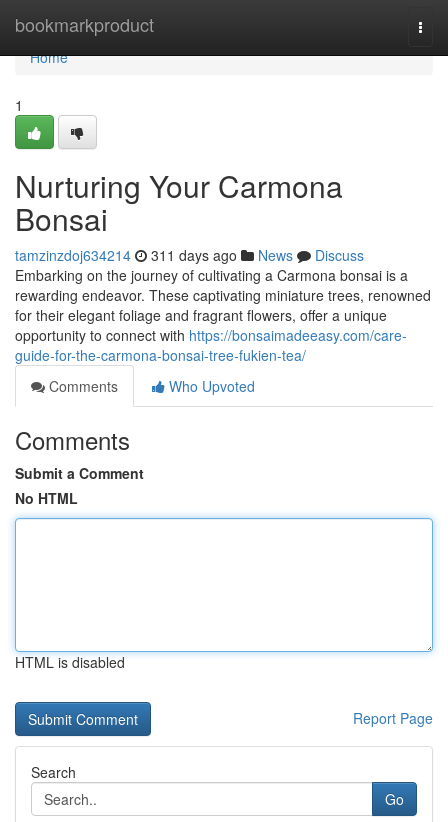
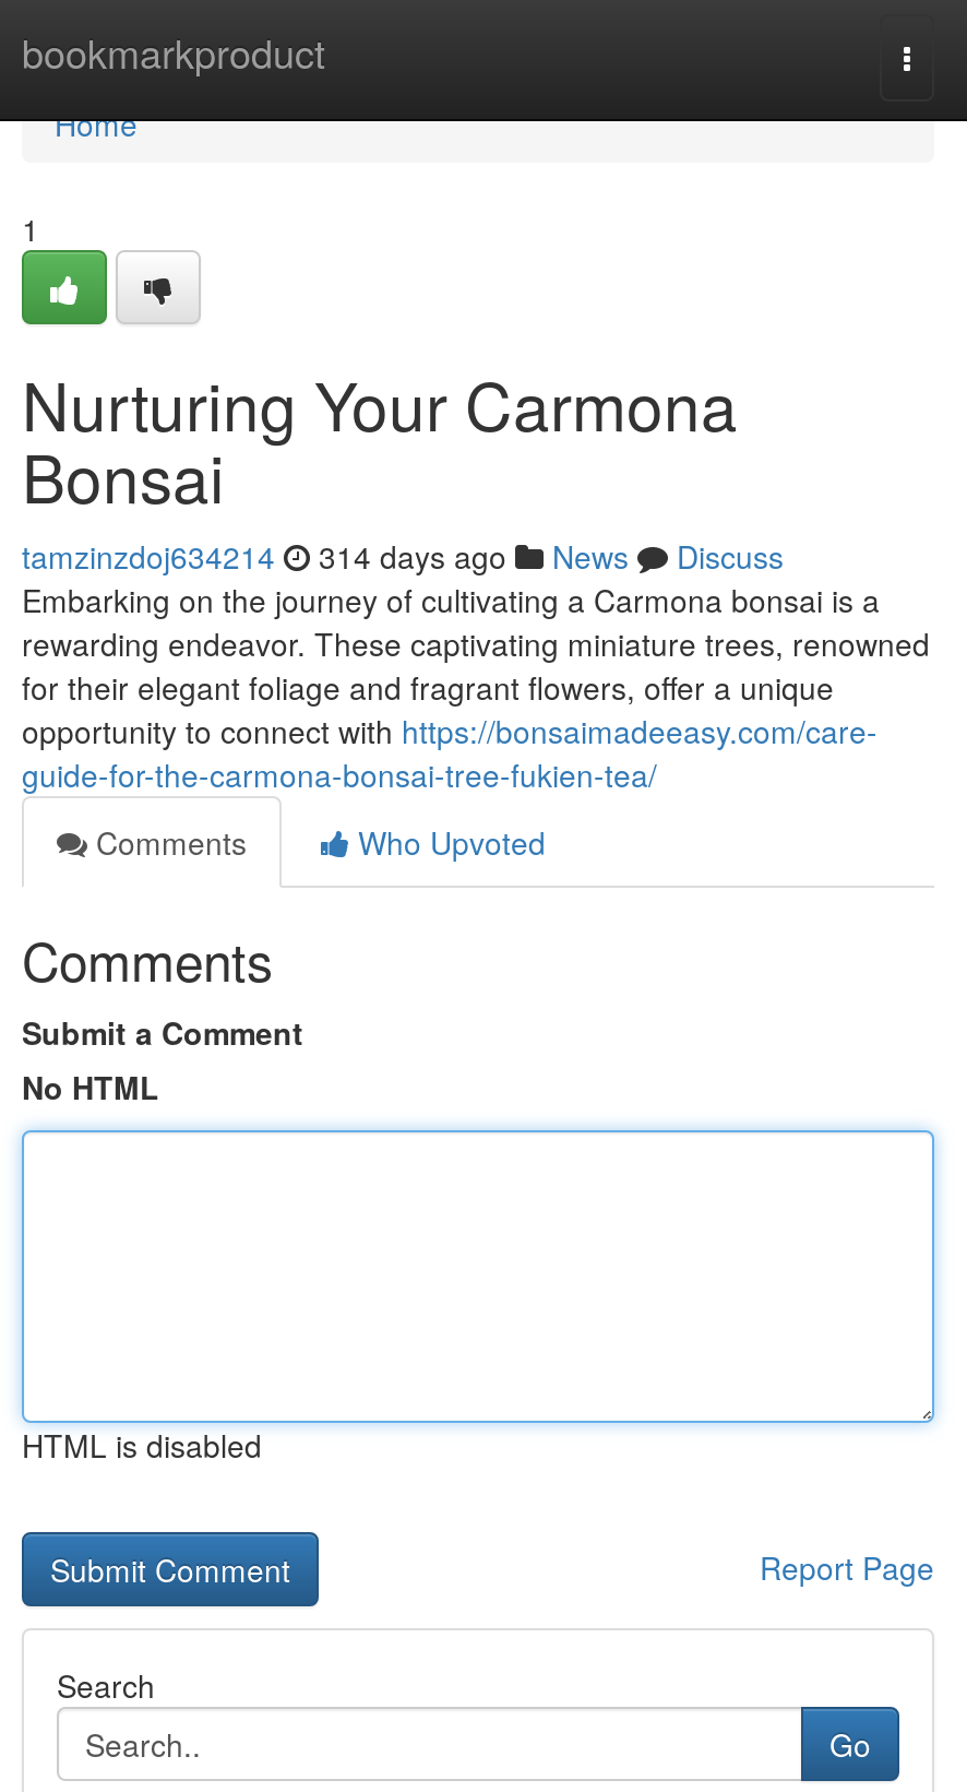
- tamzinzdoj634214 311 days ago News Discuss
+ tamzinzdoj634214 314 days ago News Discuss
